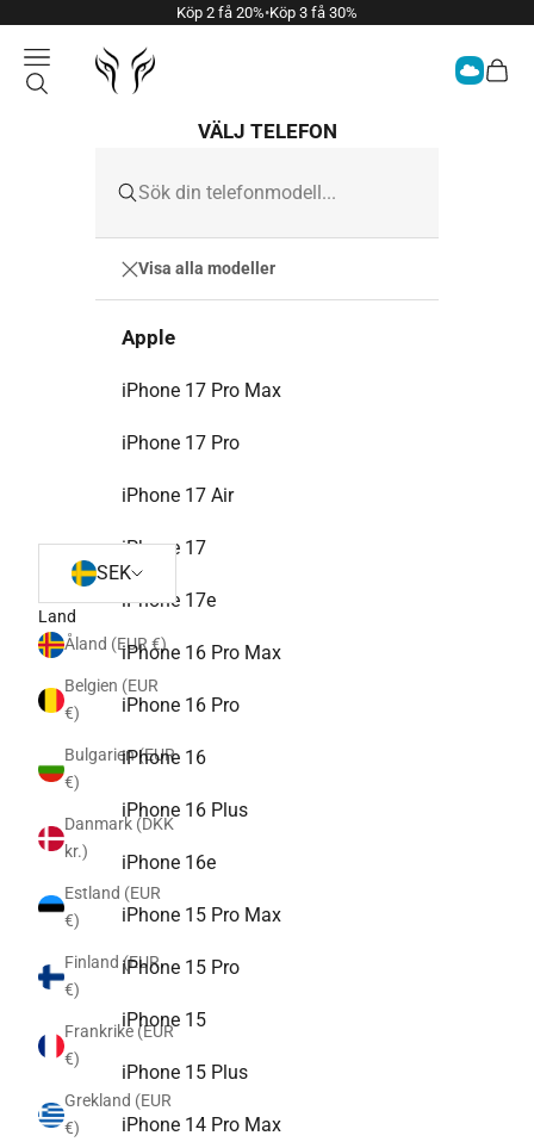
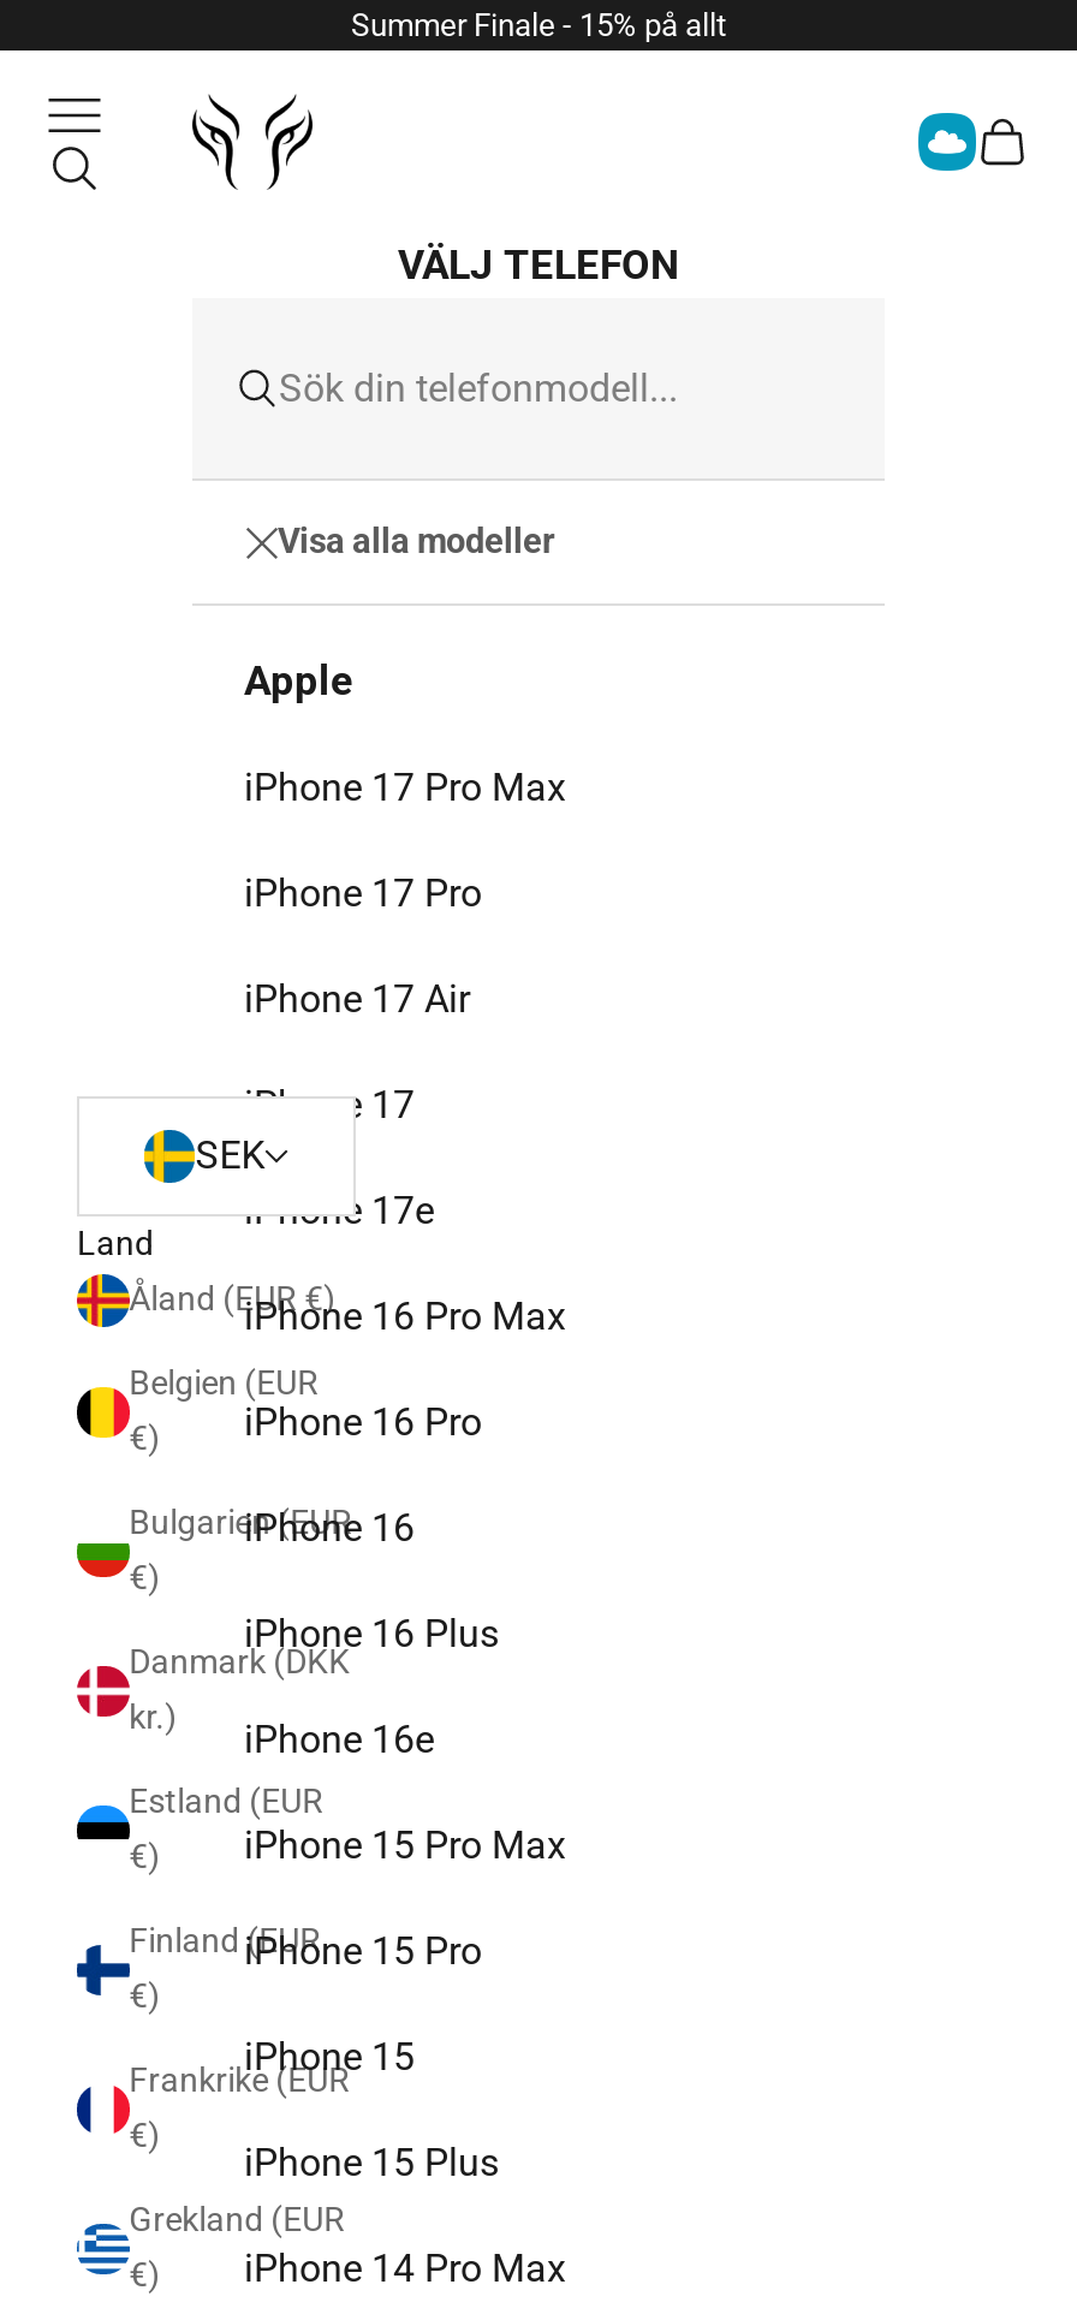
- Köp 2 få 20%•Köp 3 få 30%
+ Summer Finale - 15% på allt
